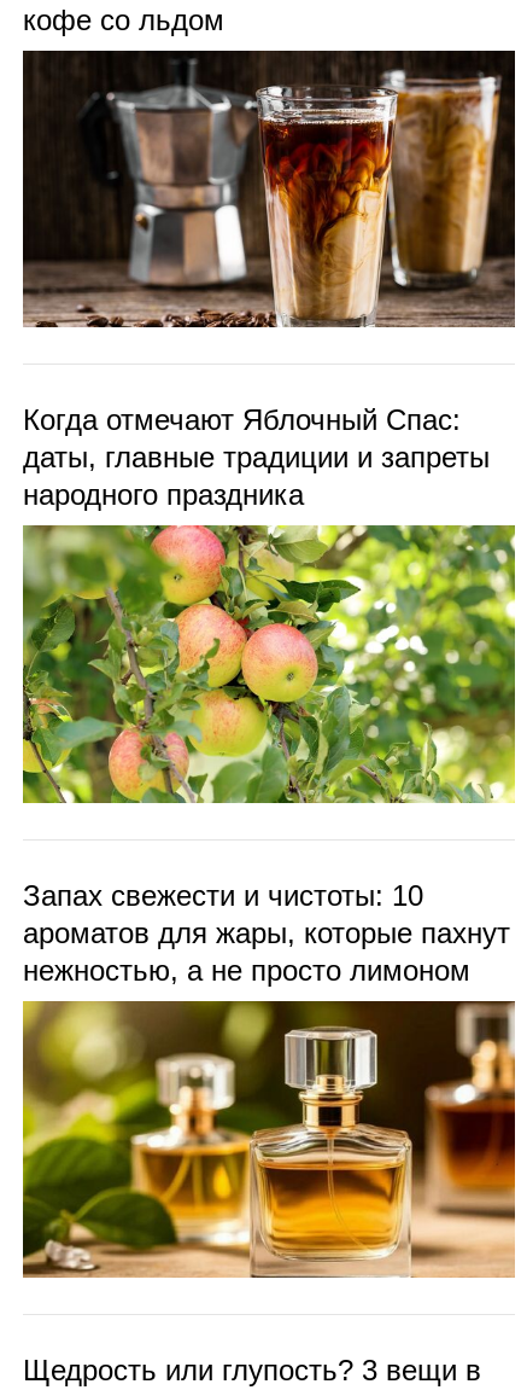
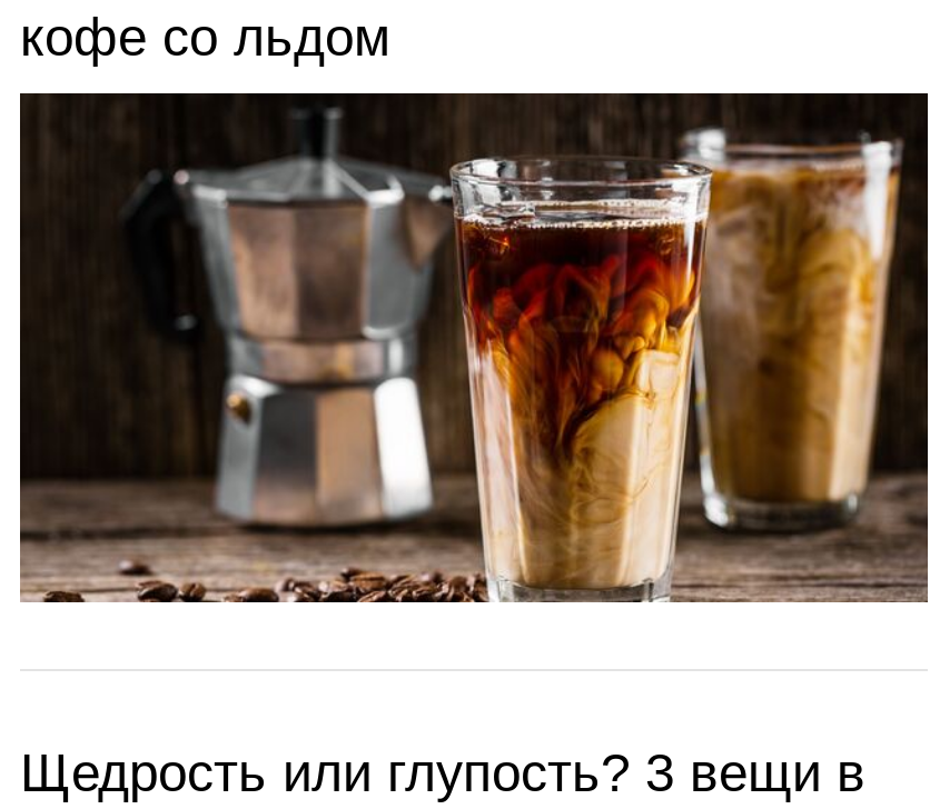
- Когда отмечают Яблочный Спас:
- даты, главные традиции и запреты
- народного праздника

- [image]

- Запах свежести и чистоты: 10
- ароматов для жары, которые пахнут
- нежностью, а не просто лимоном

- [image]
